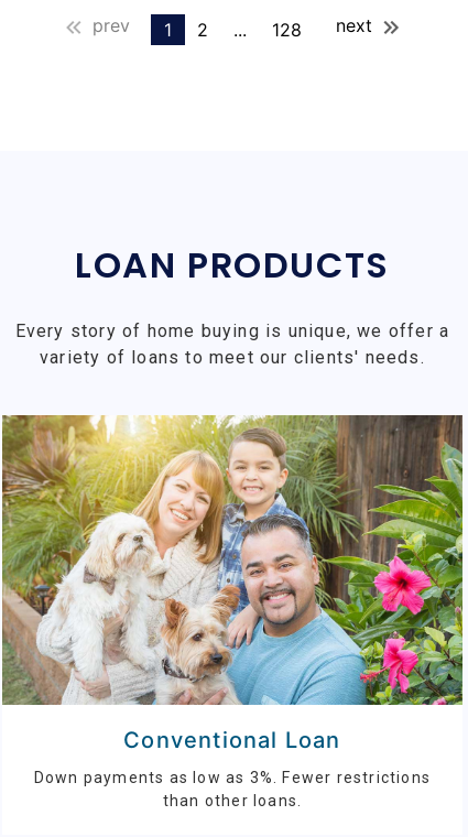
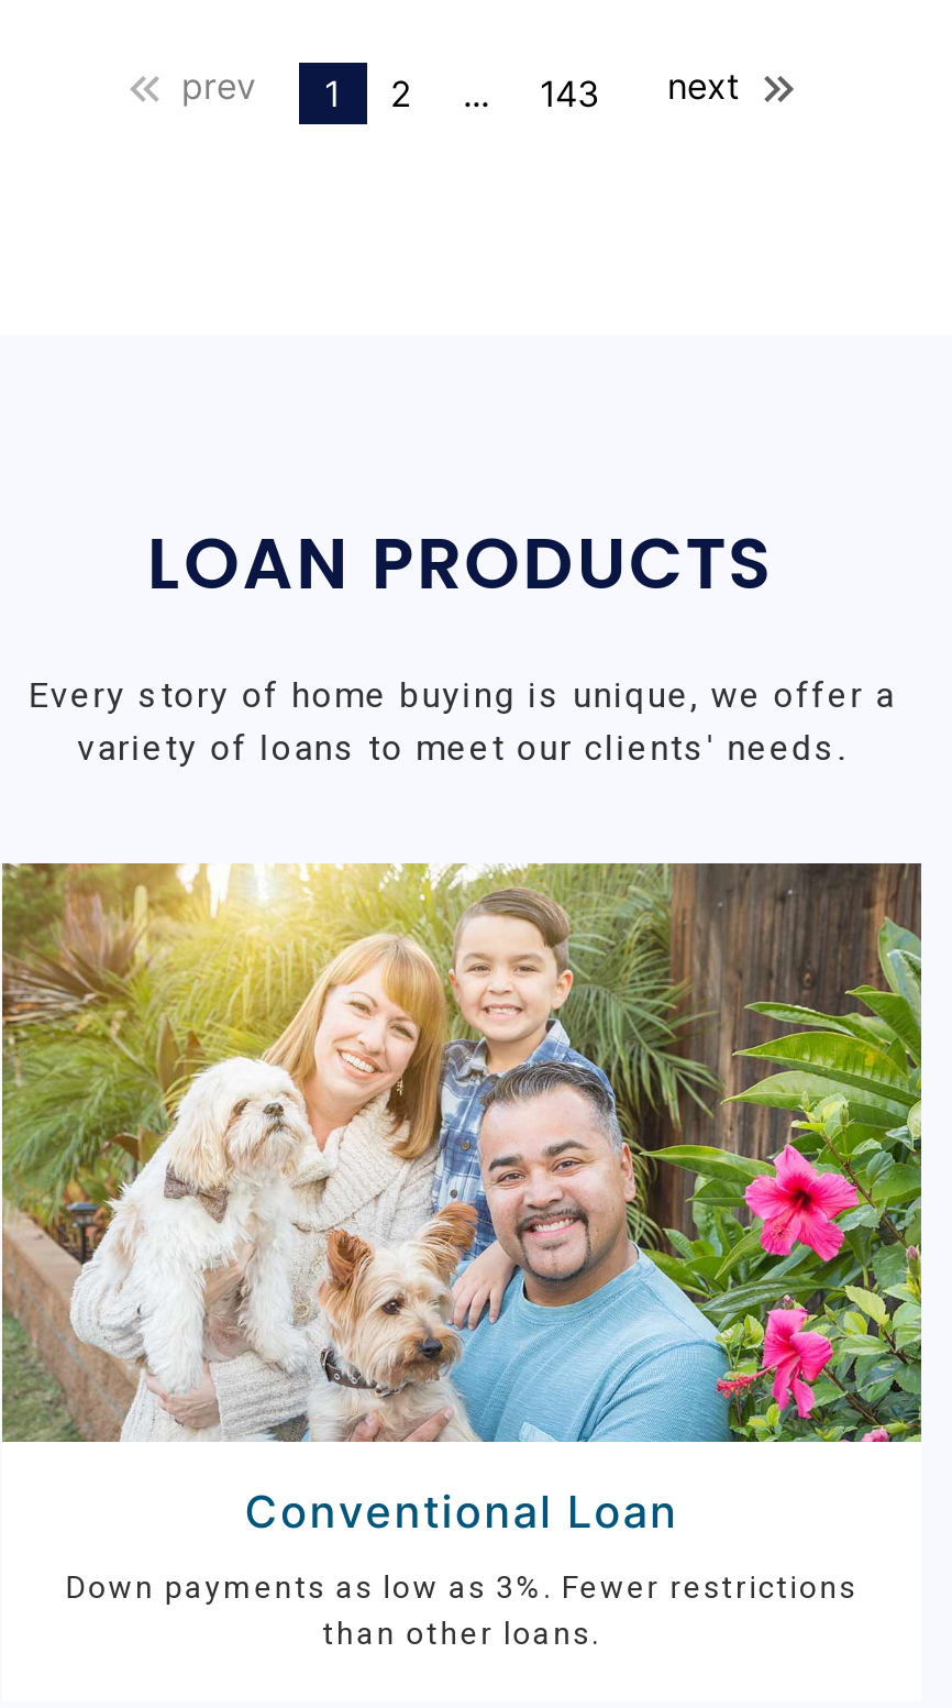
- 128
+ 143
